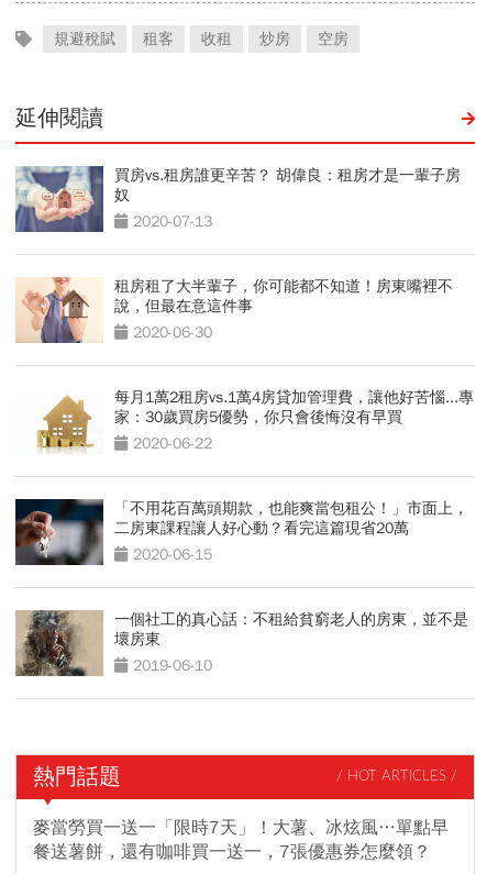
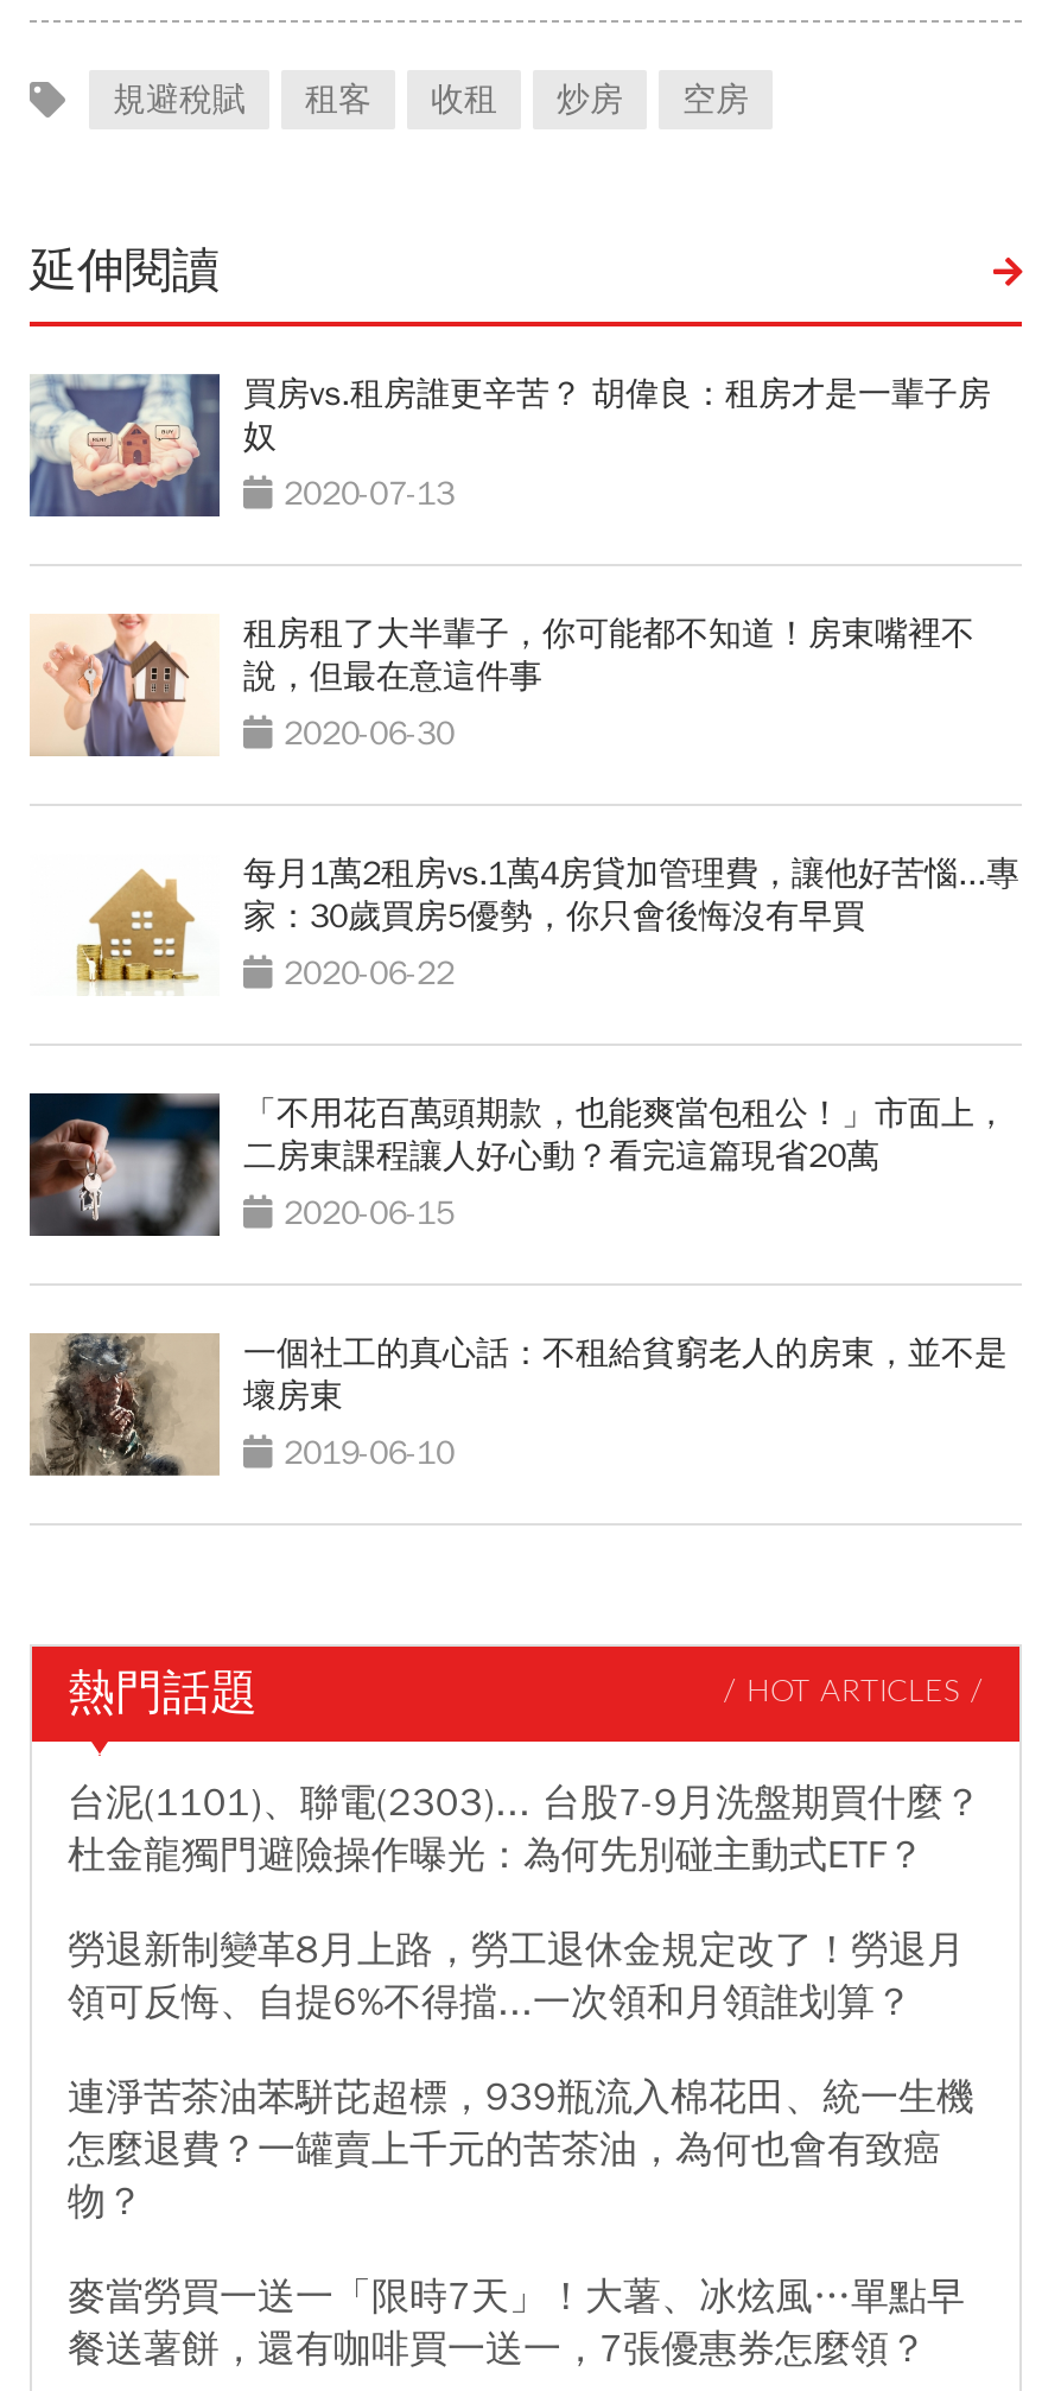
+ 台泥(1101)、聯電(2303)... 台股7-9月洗盤期買什麼？
+ 杜金龍獨門避險操作曝光：為何先別碰主動式ETF？
+ 勞退新制變革8月上路，勞工退休金規定改了！勞退月
+ 領可反悔、自提6%不得擋...一次領和月領誰划算？
+ 連淨苦茶油苯駢芘超標，939瓶流入棉花田、統一生機
+ 怎麼退費？一罐賣上千元的苦茶油，為何也會有致癌
+ 物？
